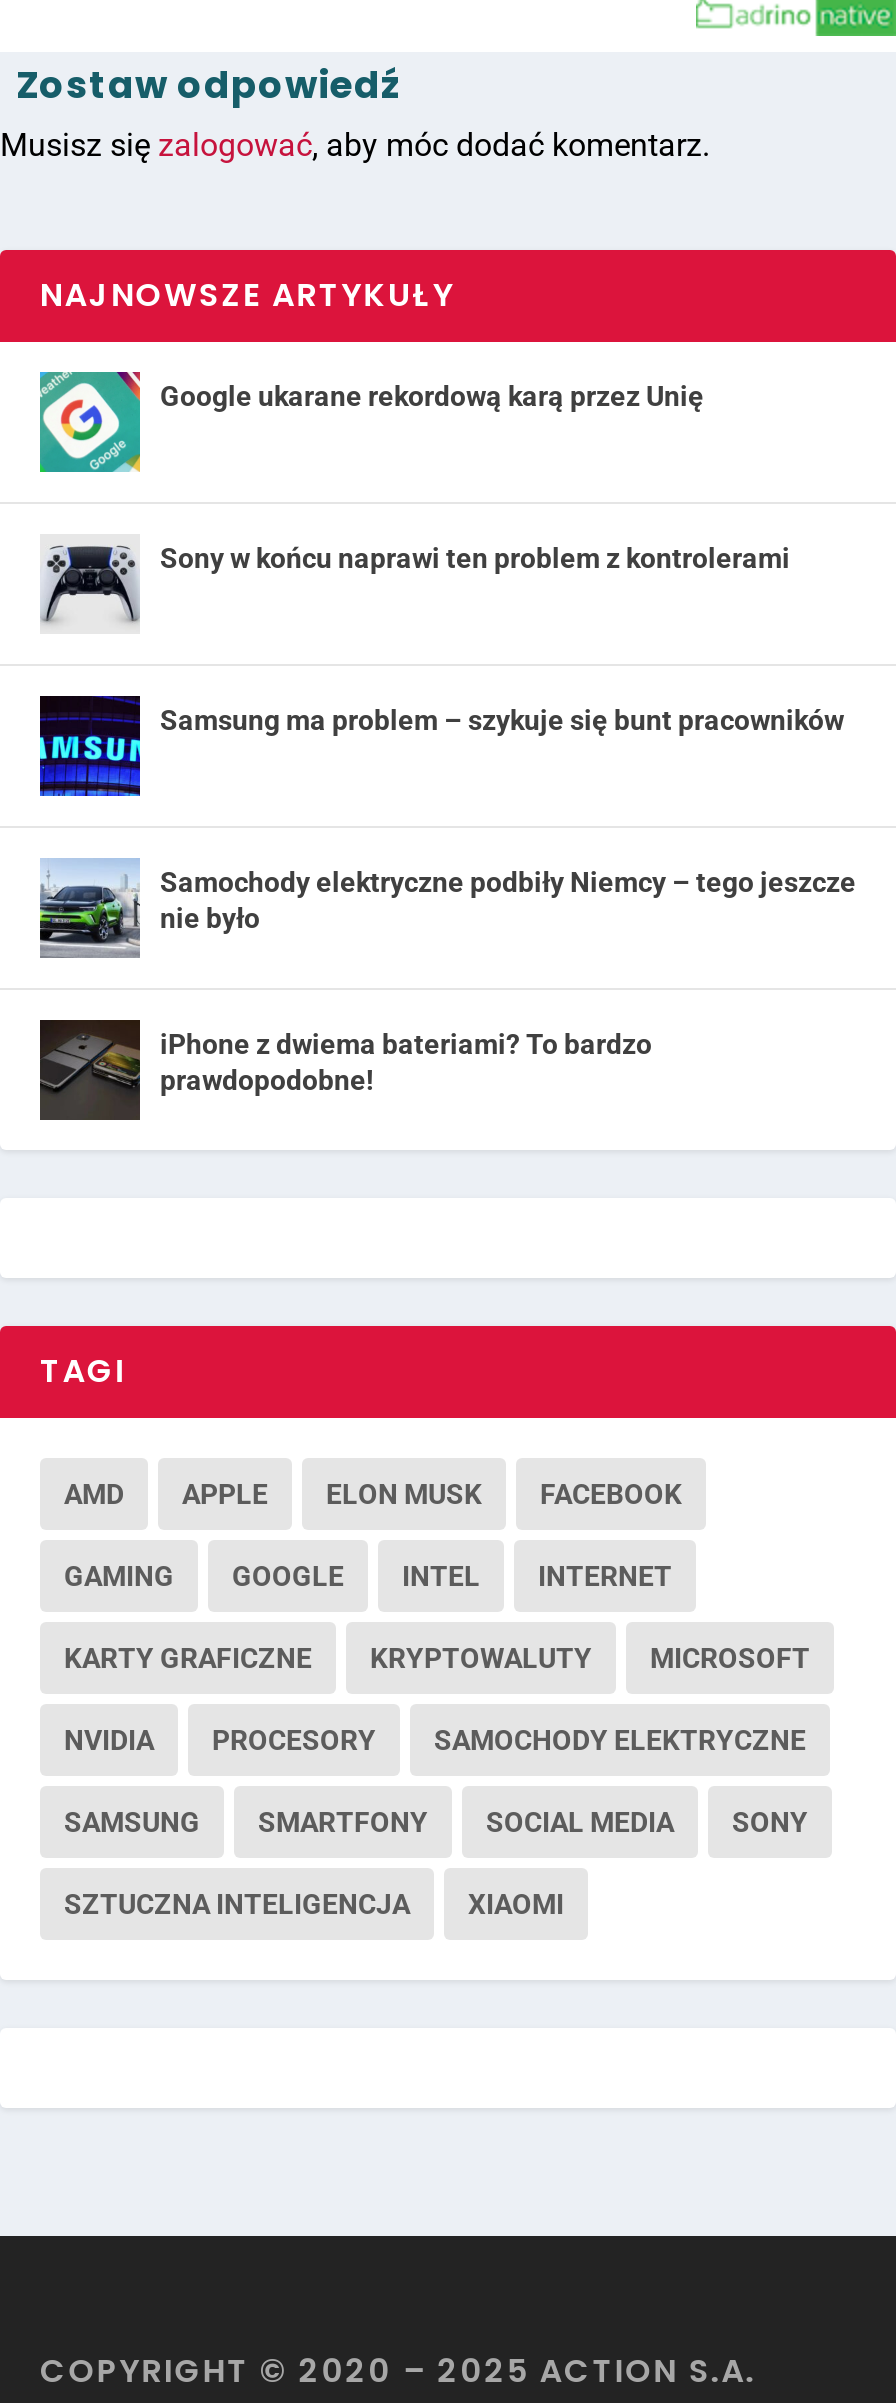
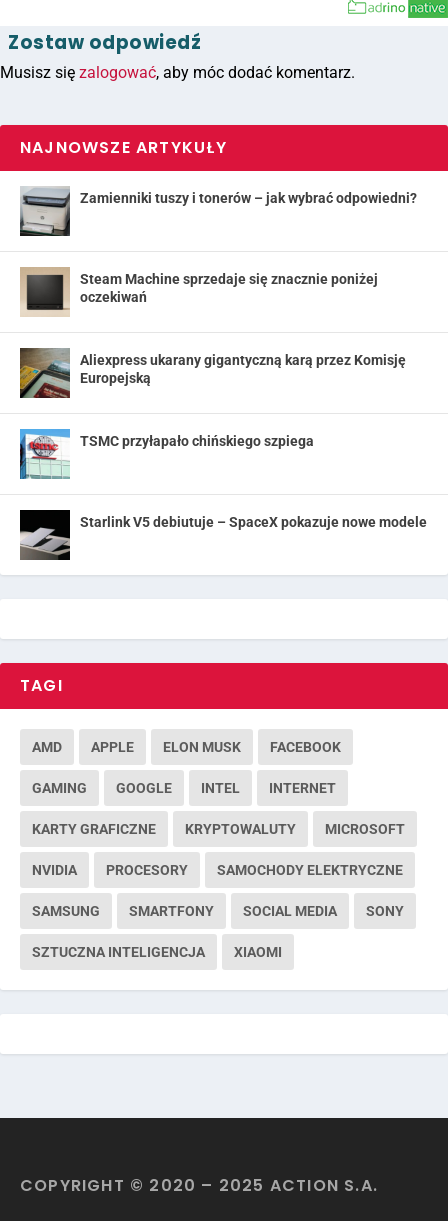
- [image]
- Google ukarane rekordową karą przez Unię
+ [image]
+ Zamienniki tuszy i tonerów – jak wybrać odpowiedni?

- [image]
- Sony w końcu naprawi ten problem z kontrolerami
+ [image]
+ Steam Machine sprzedaje się znacznie poniżej
+ oczekiwań

- [image]
- Samsung ma problem – szykuje się bunt pracowników
+ [image]
+ Aliexpress ukarany gigantyczną karą przez Komisję
+ Europejską

- [image]
- Samochody elektryczne podbiły Niemcy – tego jeszcze
- nie było
+ [image]
+ TSMC przyłapało chińskiego szpiega

- [image]
- iPhone z dwiema bateriami? To bardzo
- prawdopodobne!
+ [image]
+ Starlink V5 debiutuje – SpaceX pokazuje nowe modele
